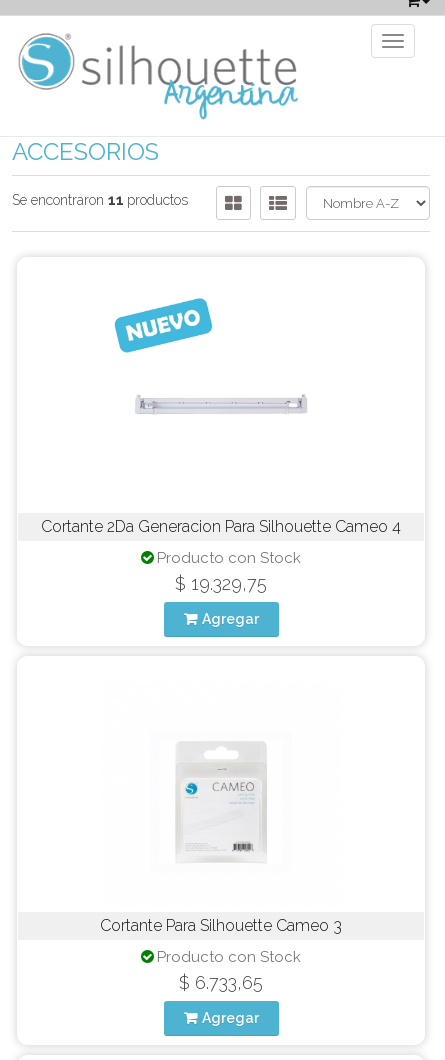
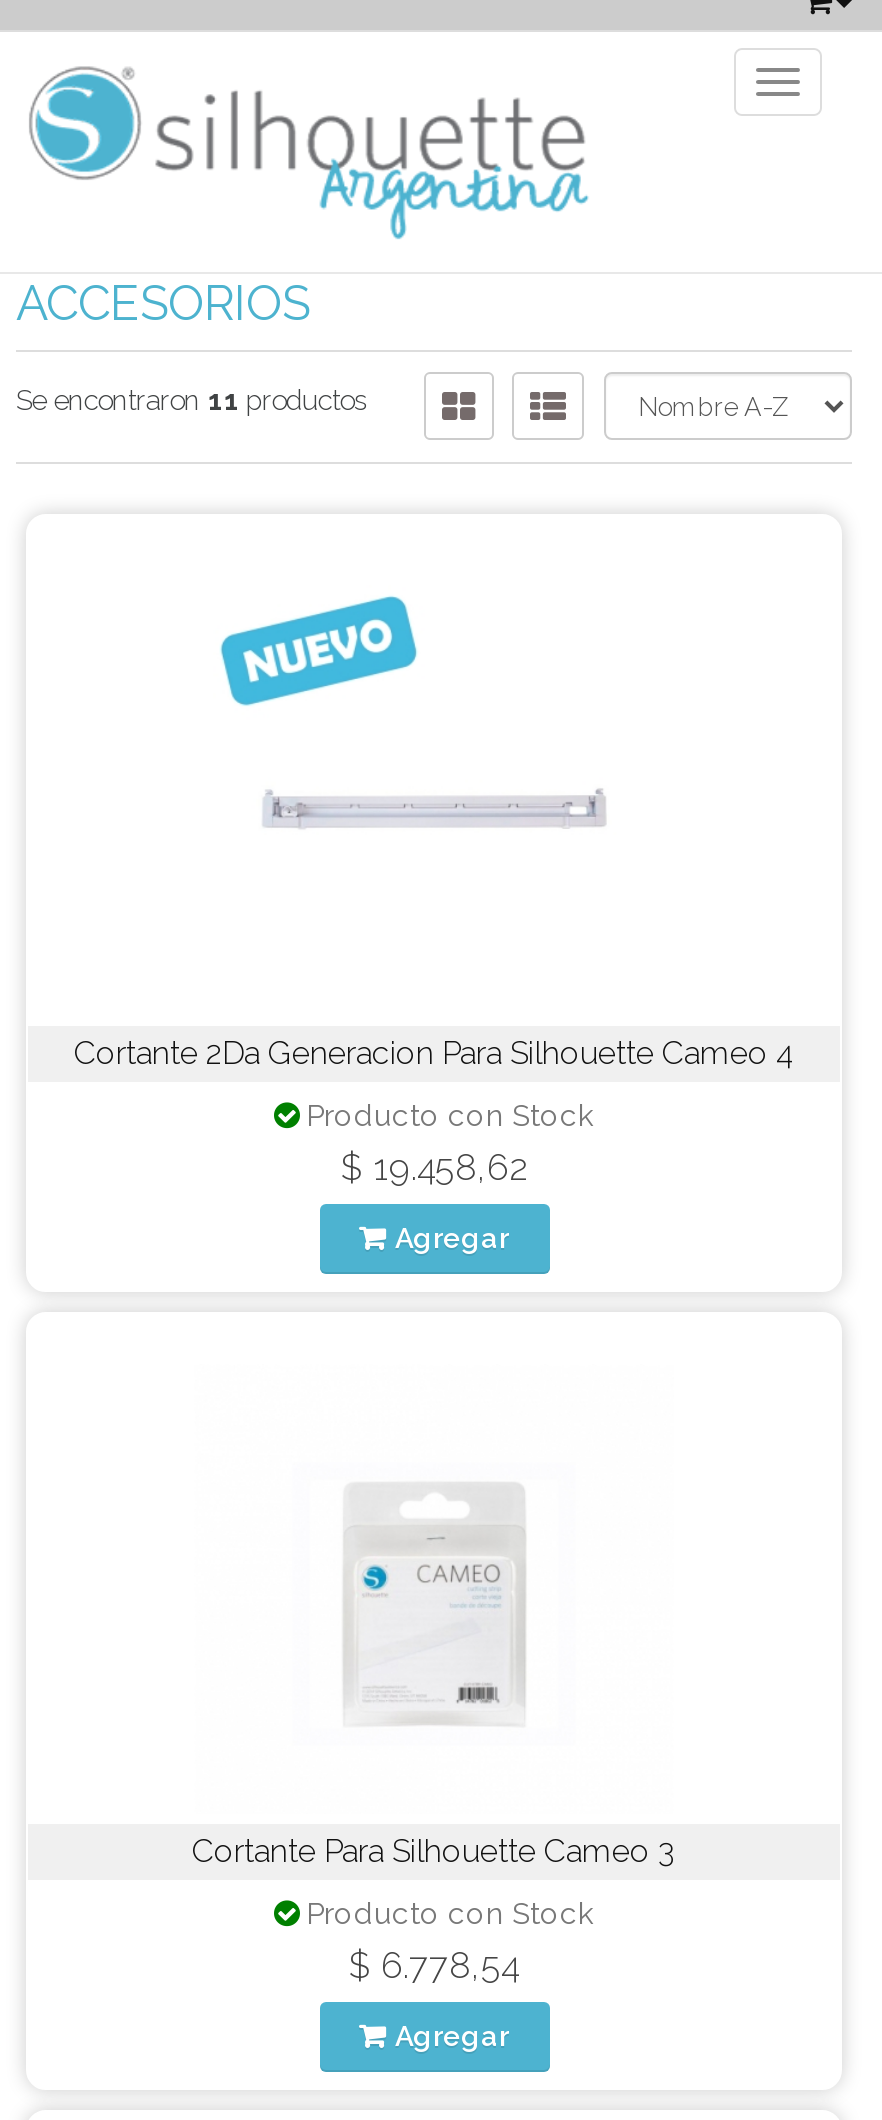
- $ 19.329,75
+ $ 19.458,62

- $ 6.733,65
+ $ 6.778,54
